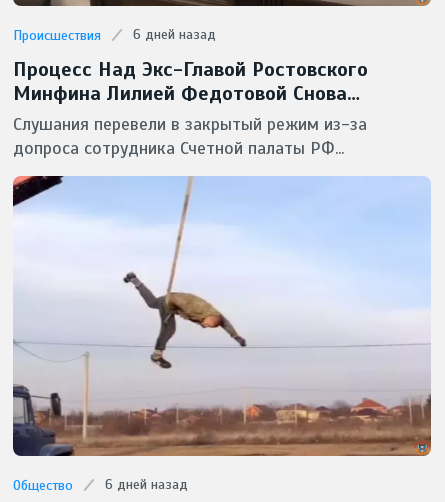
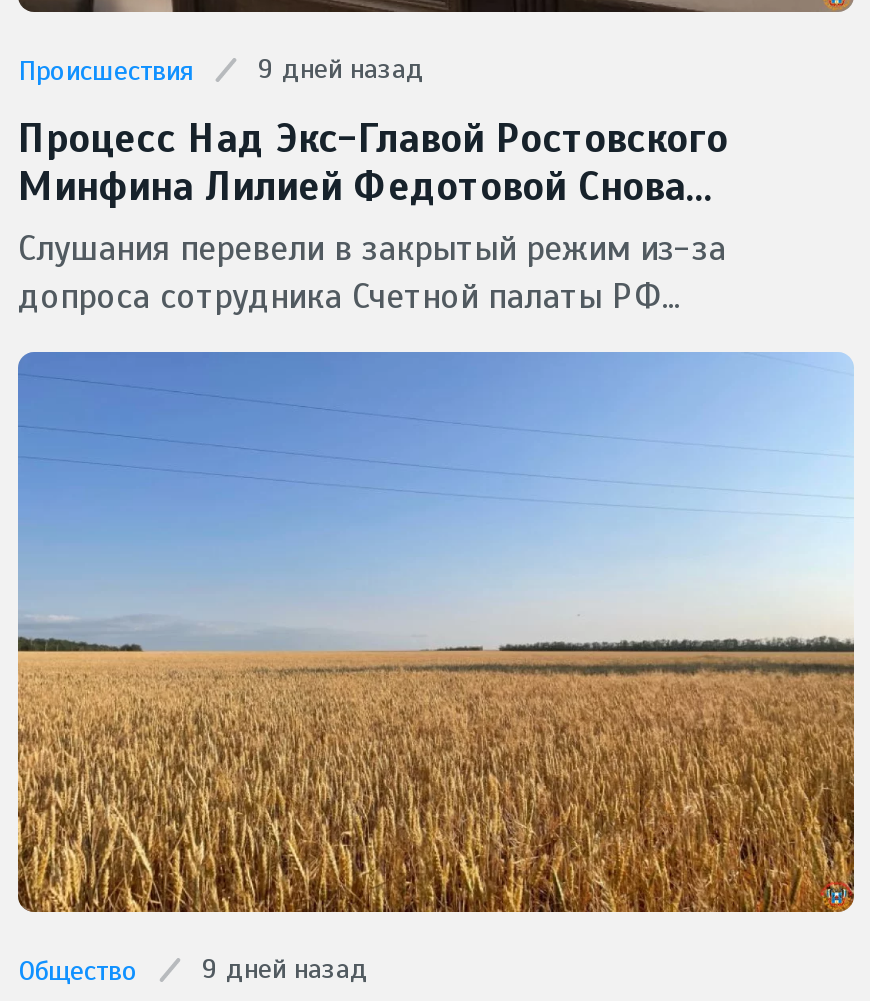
- Происшествия 6 дней назад
+ Происшествия 9 дней назад

- [image]
- Общество 6 дней назад
+ [image]
+ Общество 9 дней назад
